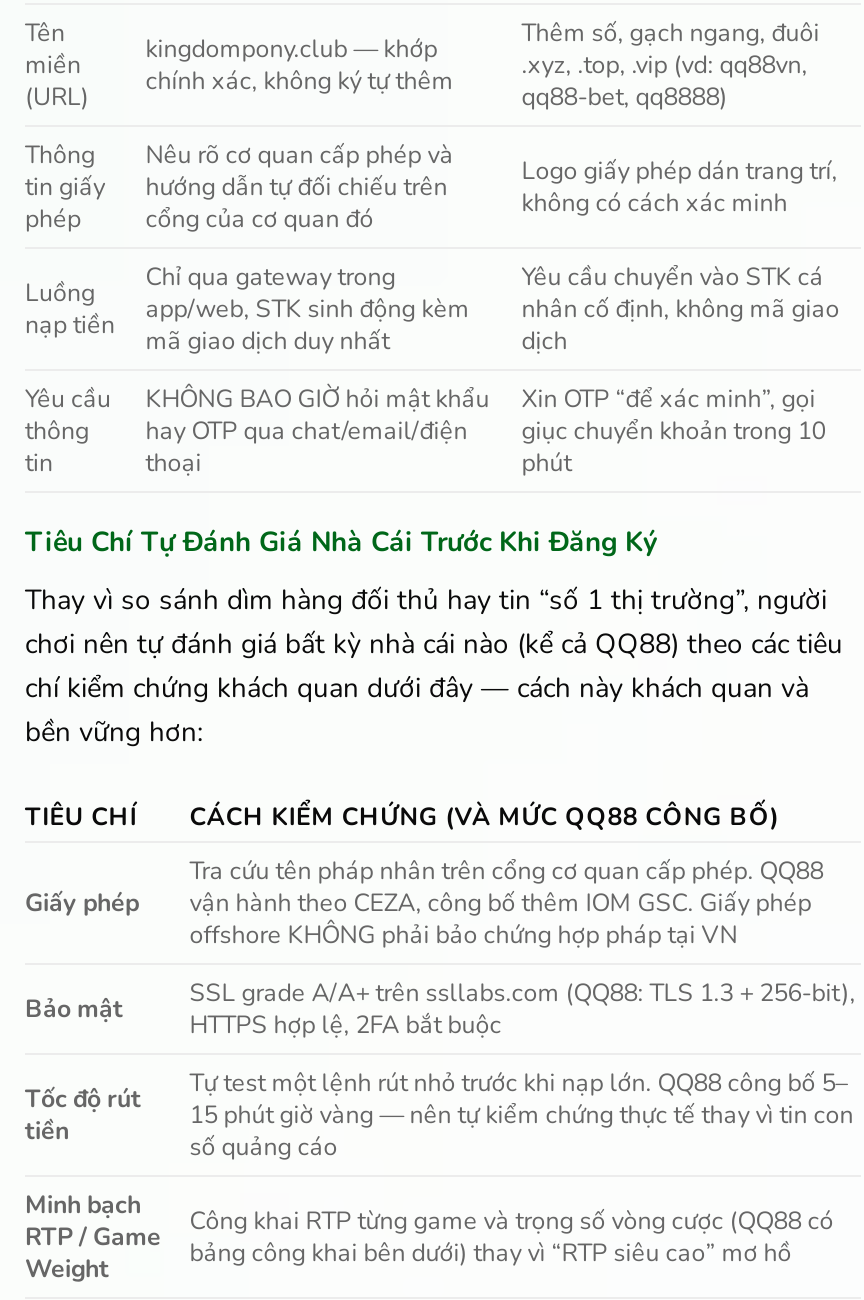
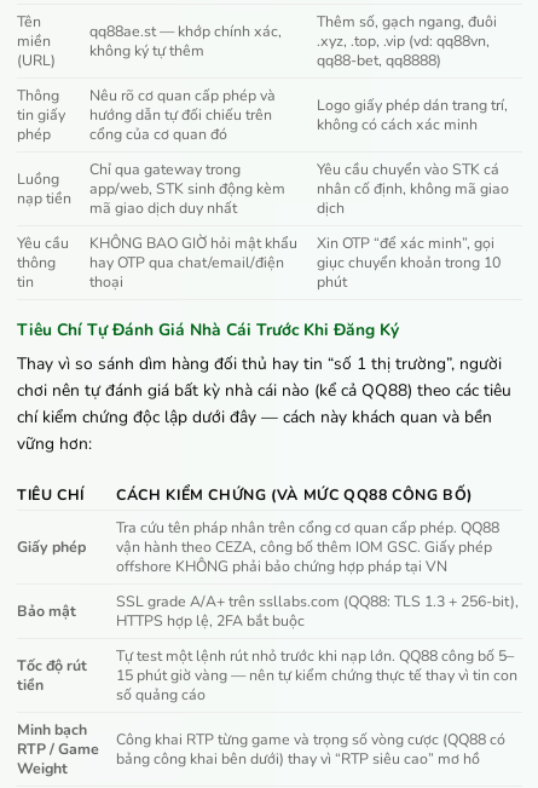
- kingdompony.club — khớp
- chính xác, không ký tự thêm
+ qq88ae.st — khớp chính xác,
+ không ký tự thêm

- chí kiểm chứng khách quan dưới đây — cách này khách quan và
- bền vững hơn:
+ chí kiểm chứng độc lập dưới đây — cách này khách quan và bền
+ vững hơn:
